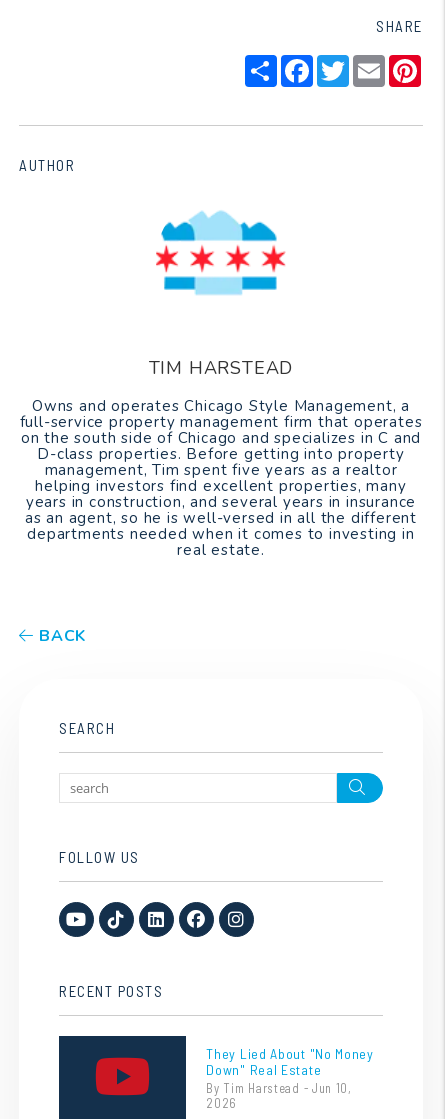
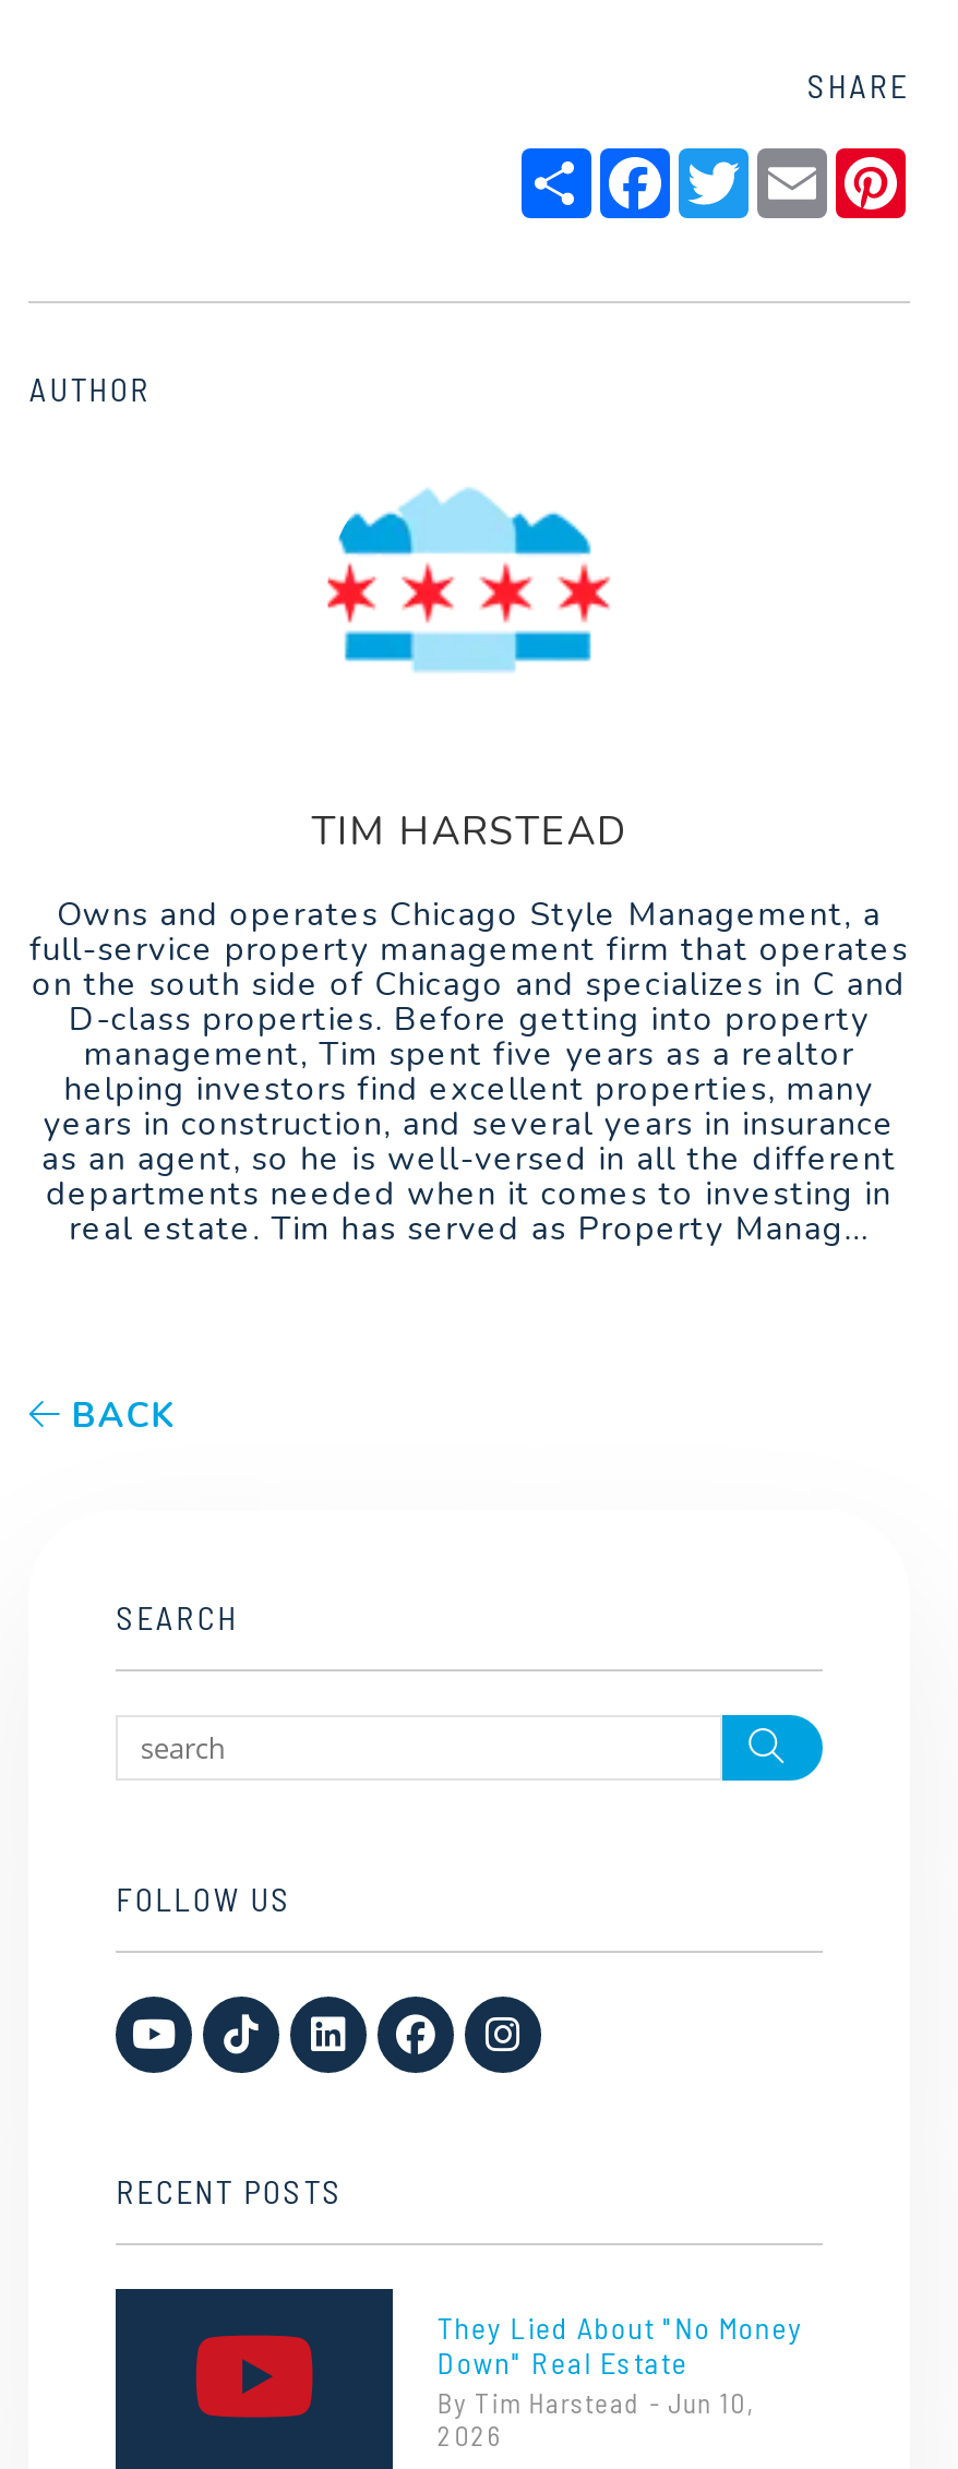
- real estate.
+ real estate. Tim has served as Property Manag...
